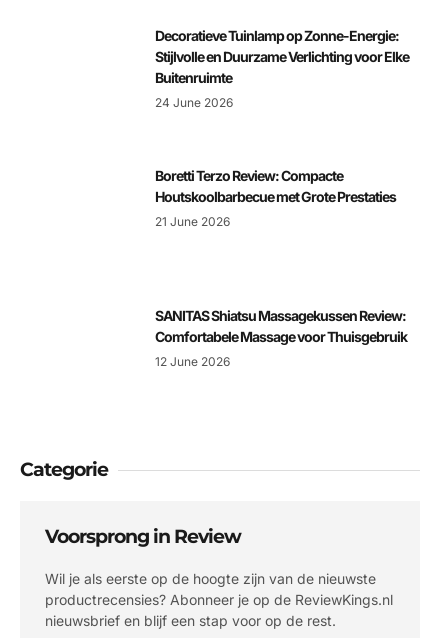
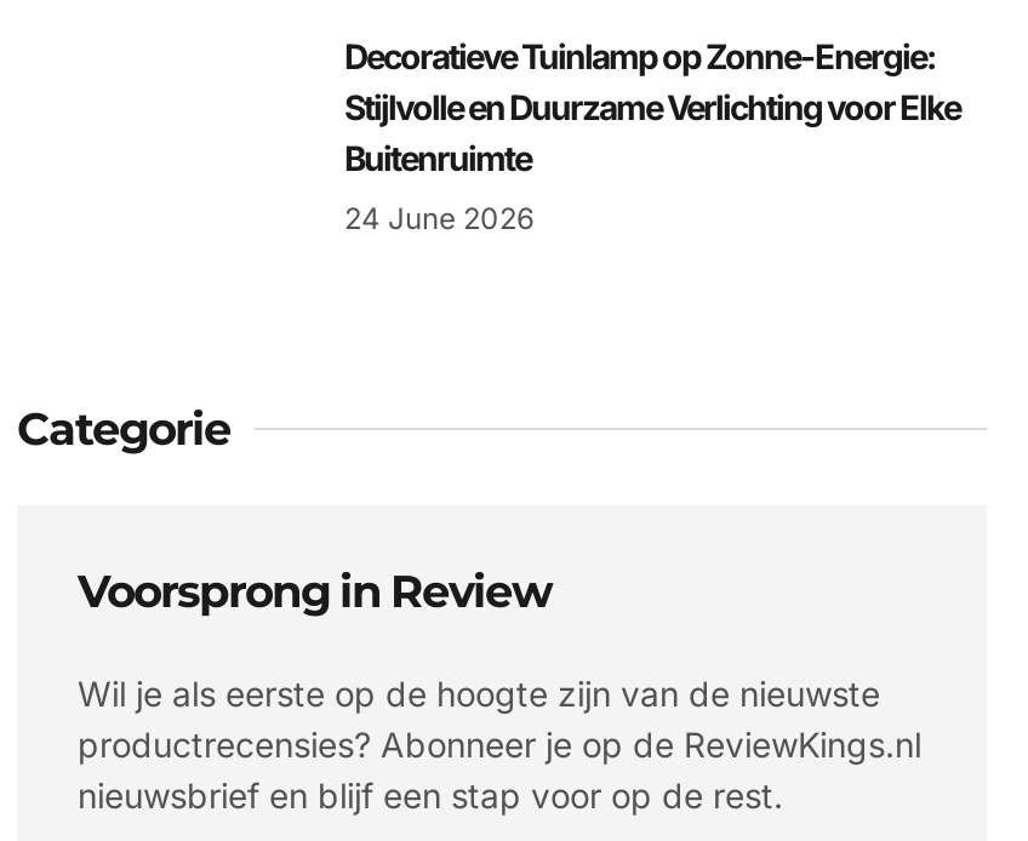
- Boretti Terzo Review: Compacte
- Houtskoolbarbecue met Grote Prestaties
- 21 June 2026

- SANITAS Shiatsu Massagekussen Review:
- Comfortabele Massage voor Thuisgebruik
- 12 June 2026
